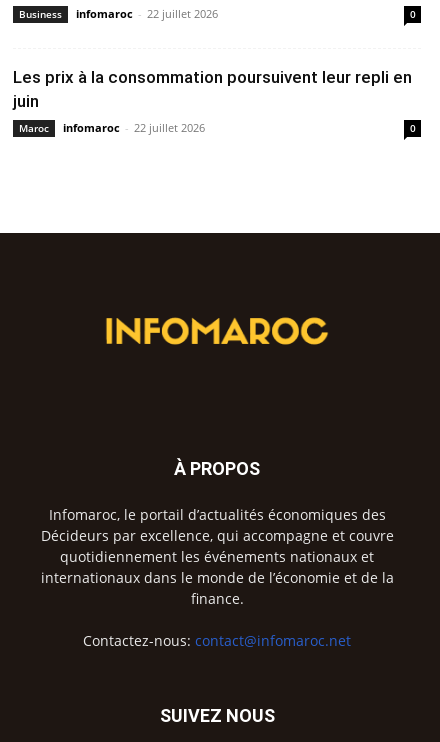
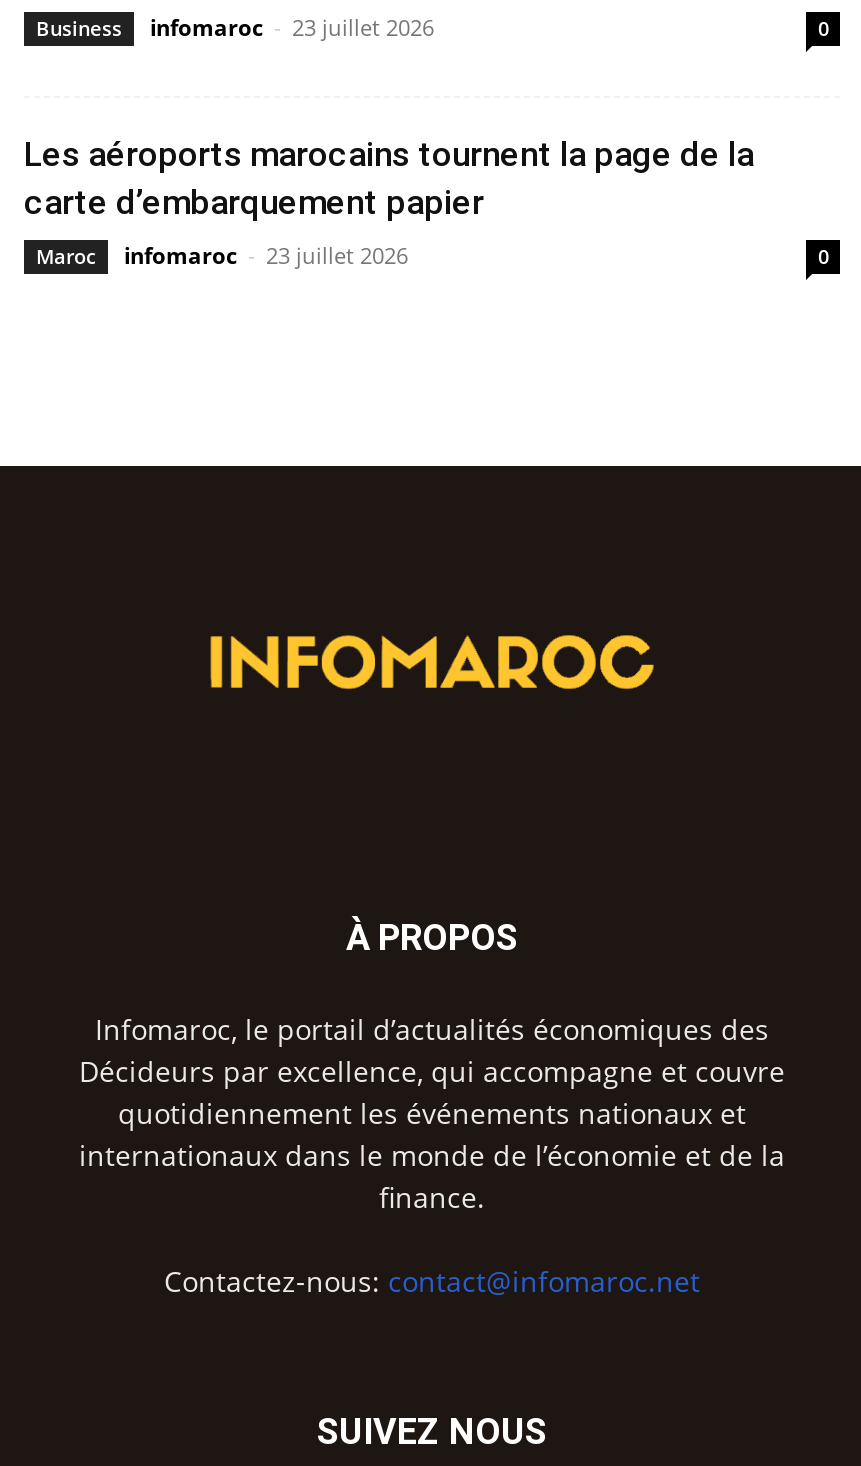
- infomaroc - 22 juillet 2026
+ infomaroc - 23 juillet 2026

- Les prix à la consommation poursuivent leur repli en
- juin
+ Les aéroports marocains tournent la page de la
+ carte d’embarquement papier

- infomaroc - 22 juillet 2026
+ infomaroc - 23 juillet 2026
